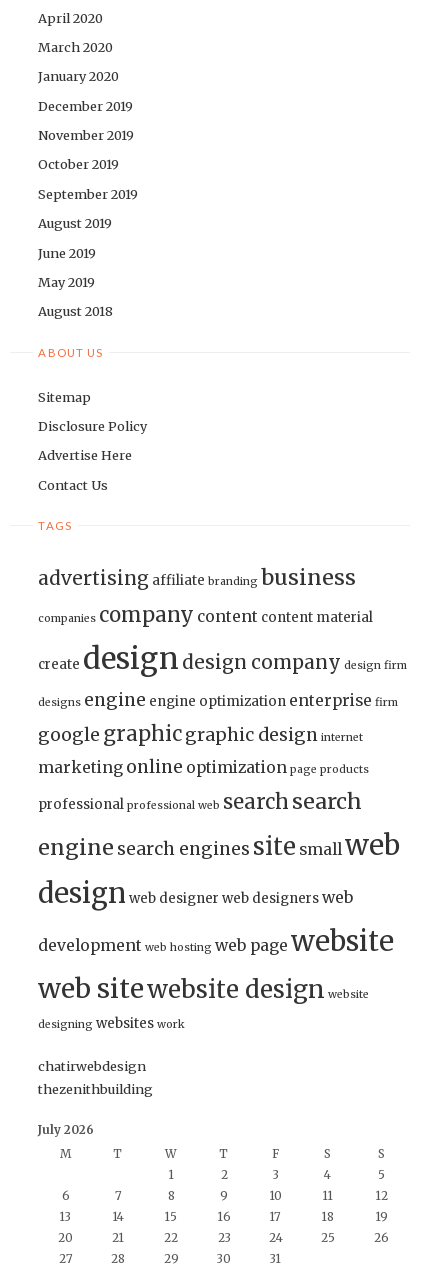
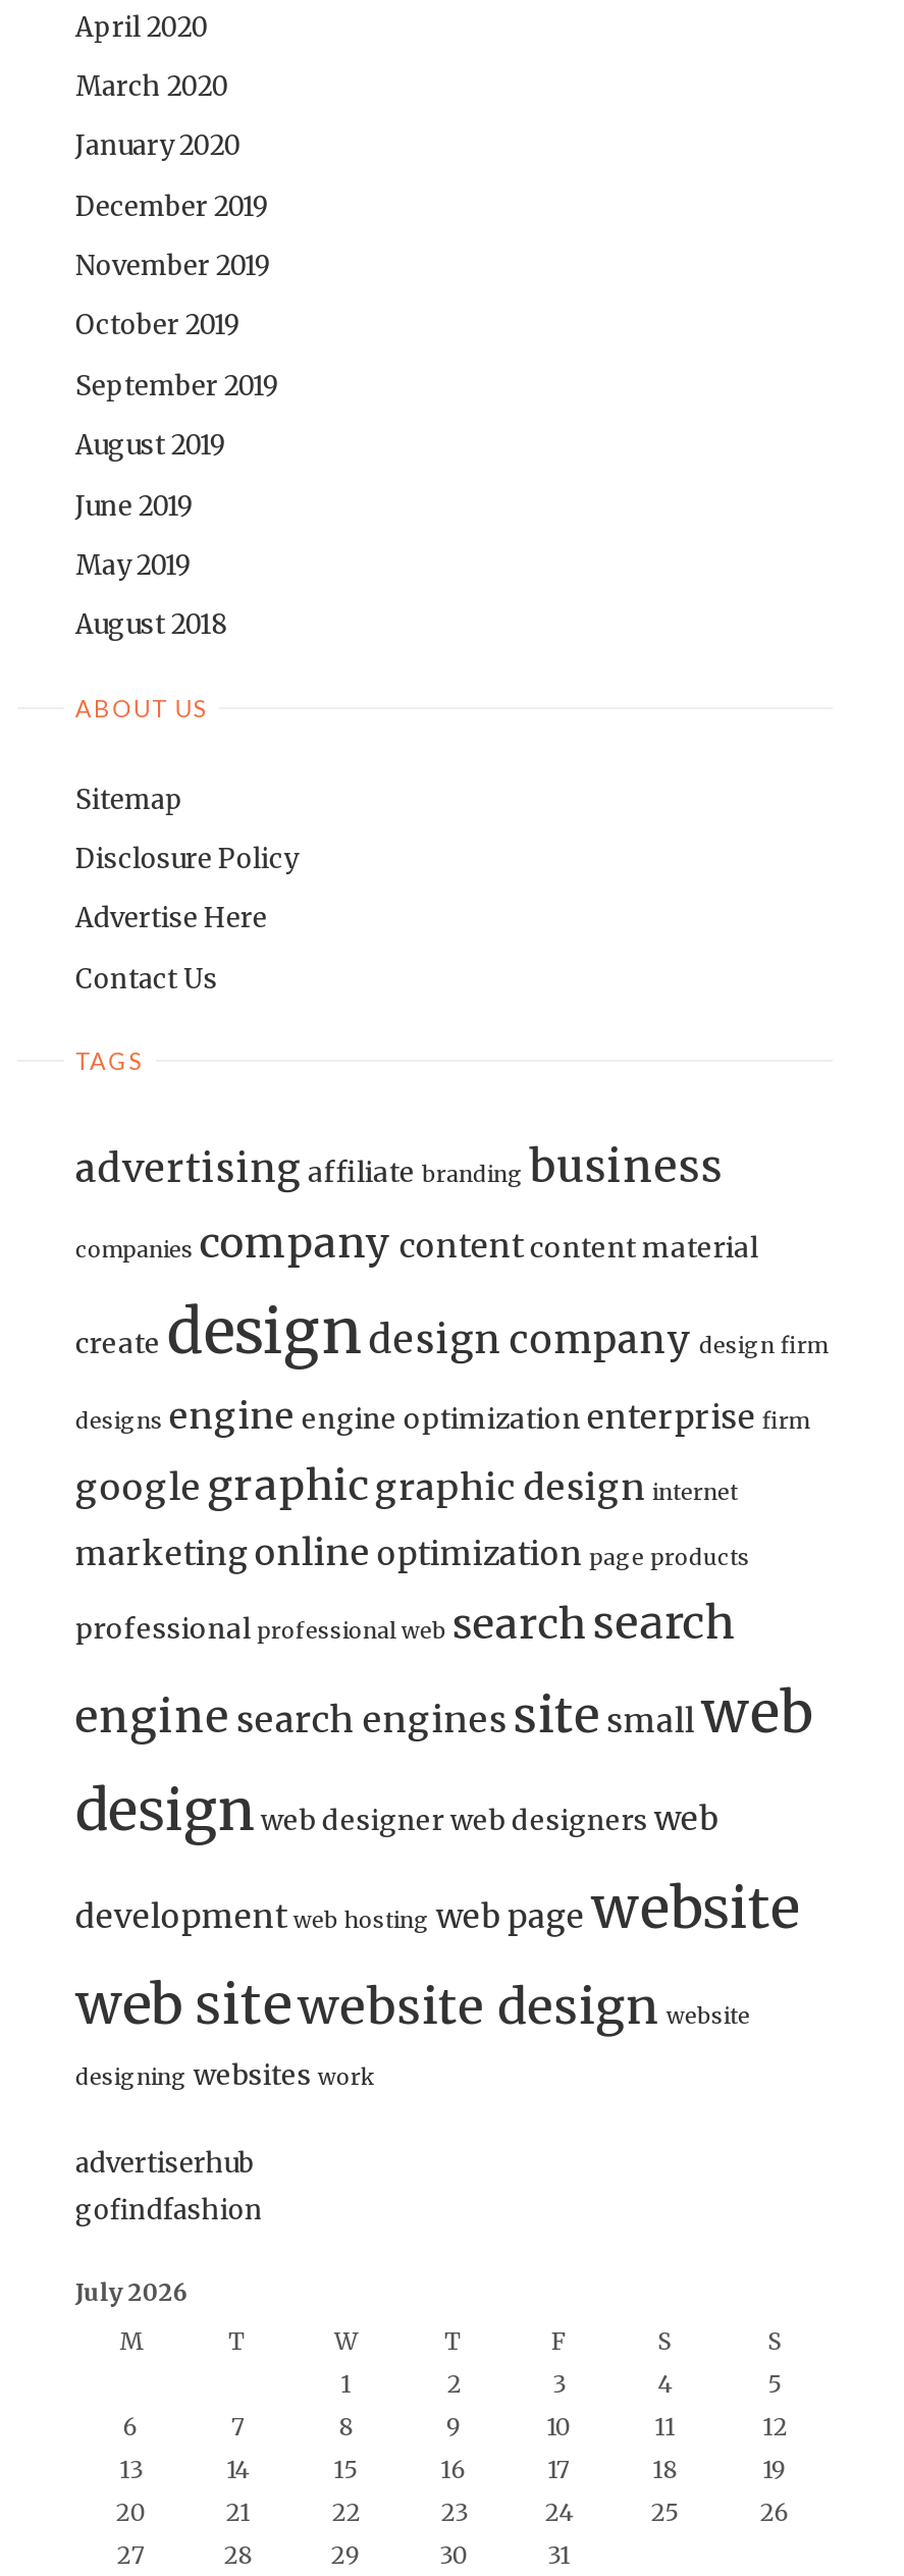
- chatirwebdesign
- thezenithbuilding
+ advertiserhub
+ gofindfashion
